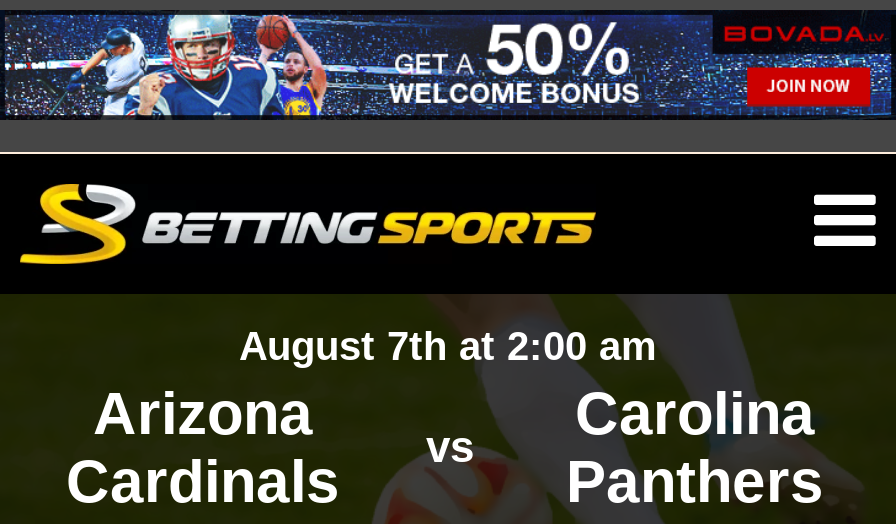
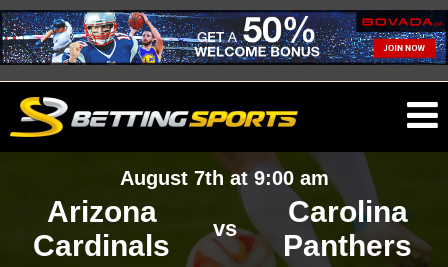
- August 7th at 2:00 am
+ August 7th at 9:00 am
